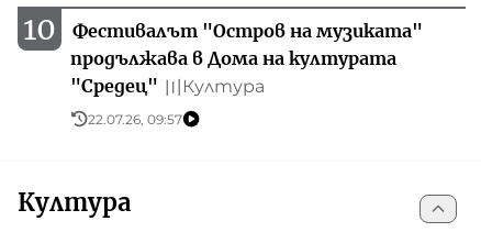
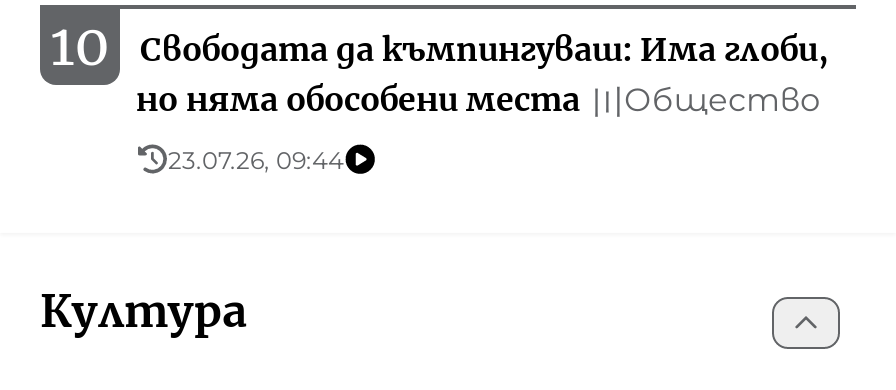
- Фестивалът "Остров на музиката"
- продължава в Дома на културата
- "Средец" 〣Култура
+ Свободата да къмпингуваш: Има глоби,
+ но няма обособени места 〣Общество

- 22.07.26, 09:57
+ 23.07.26, 09:44
